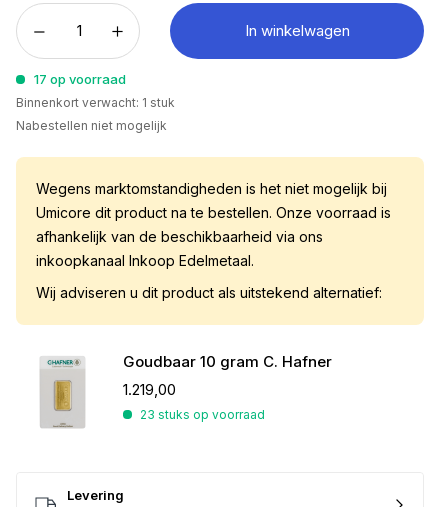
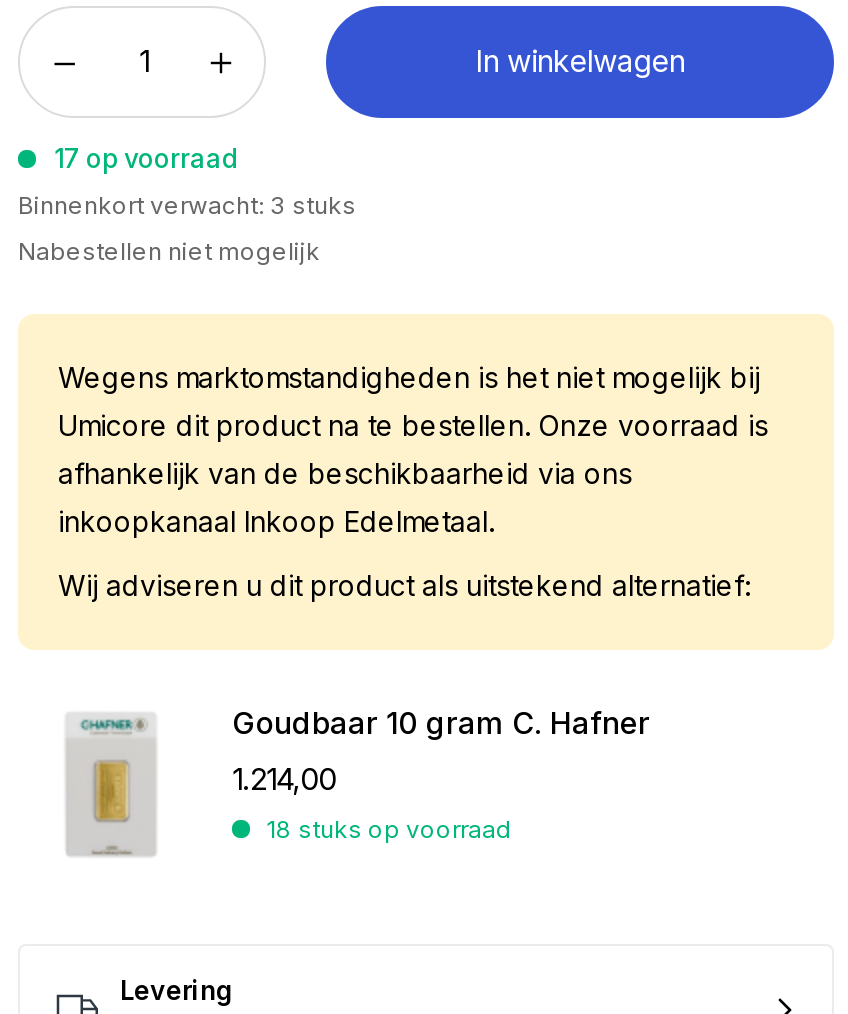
- Binnenkort verwacht: 1 stuk
+ Binnenkort verwacht: 3 stuks

- 1.219,00
+ 1.214,00

- 23 stuks op voorraad
+ 18 stuks op voorraad
